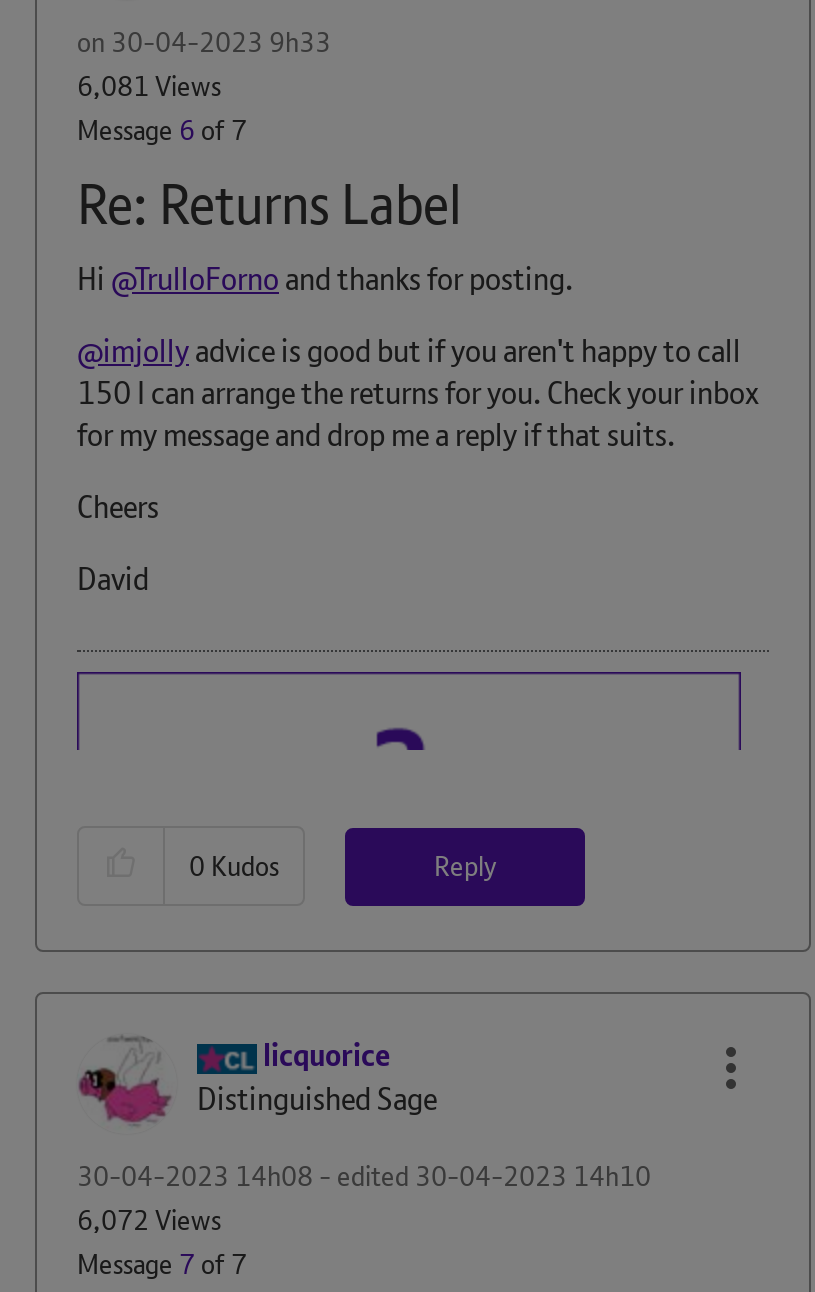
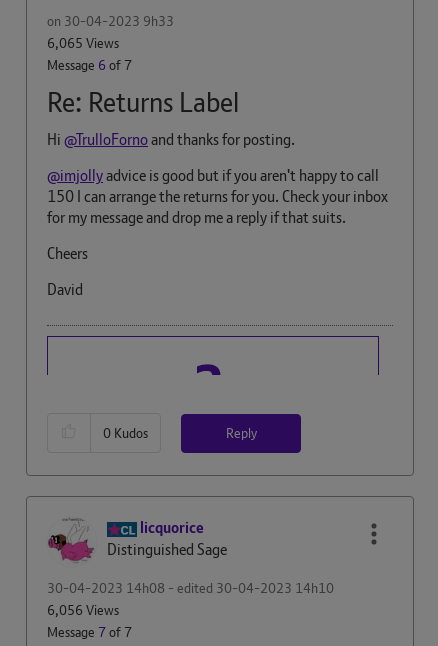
- 6,081 Views
+ 6,065 Views

- 6,072 Views
+ 6,056 Views
